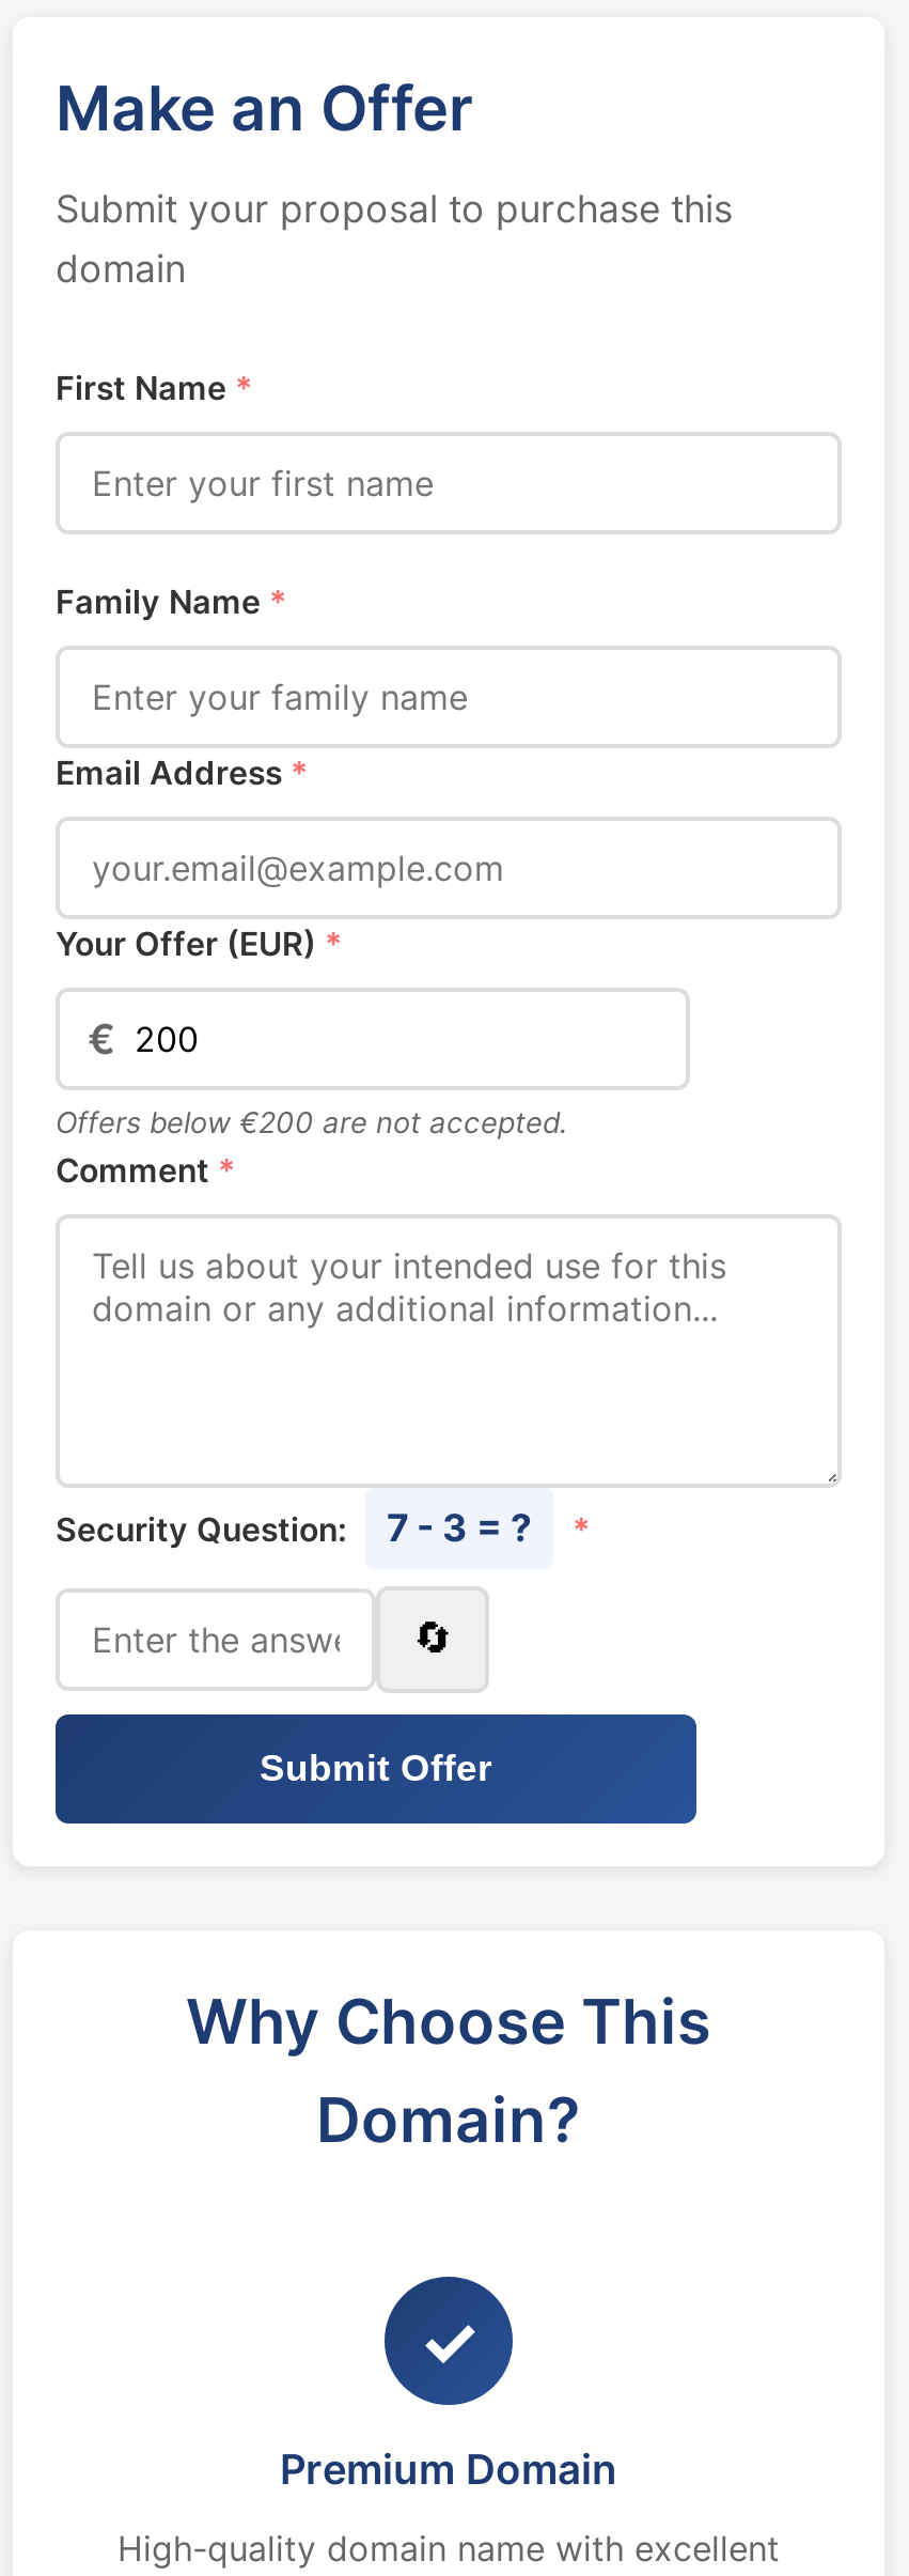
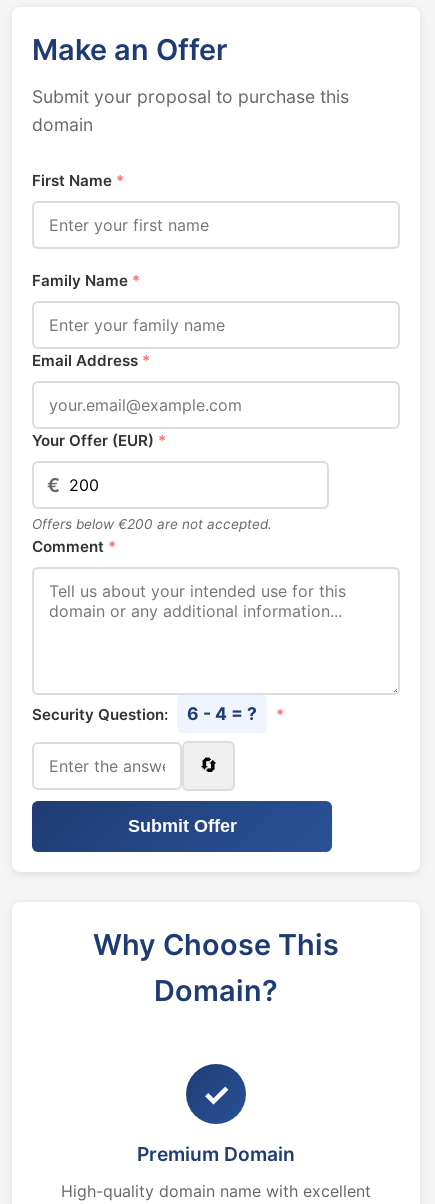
- 7 - 3 = ?
+ 6 - 4 = ?
